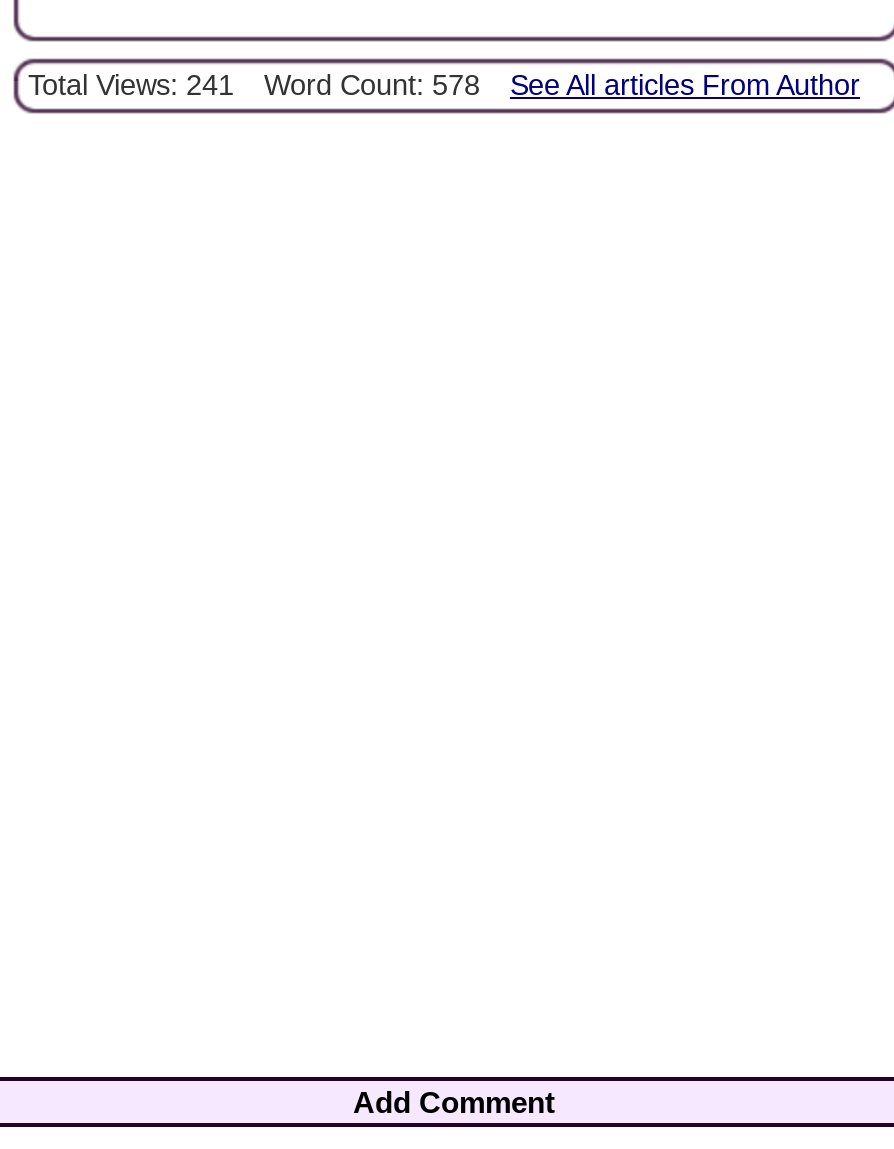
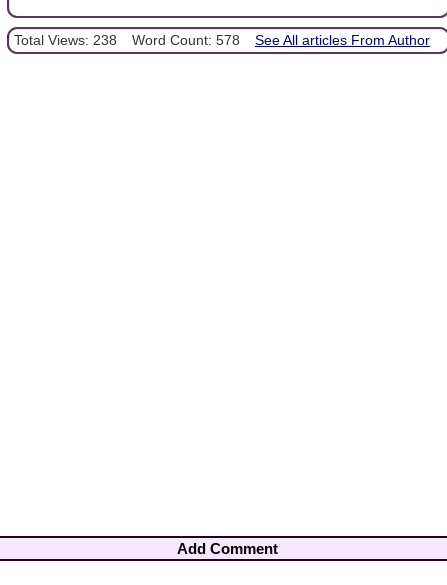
- Total Views: 241 Word Count: 578 See All articles From Author
+ Total Views: 238 Word Count: 578 See All articles From Author
